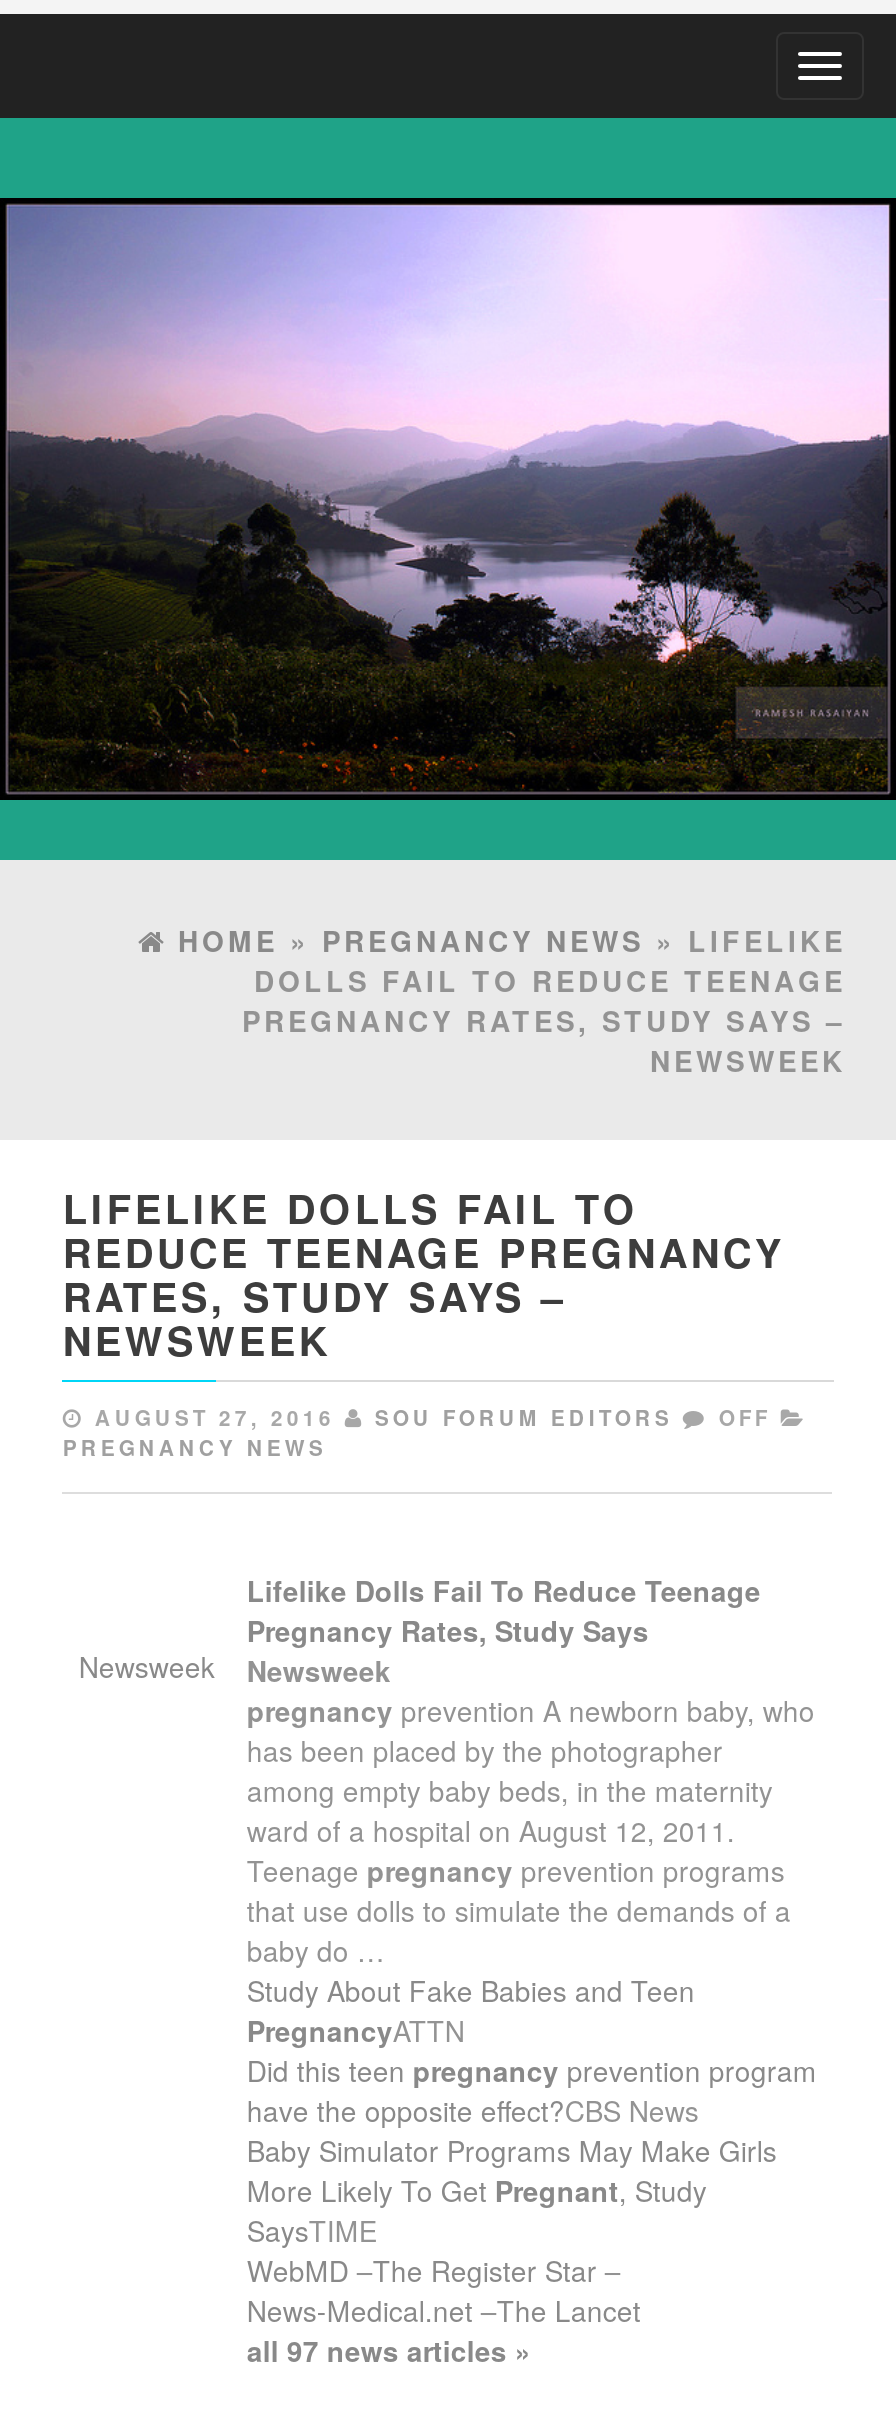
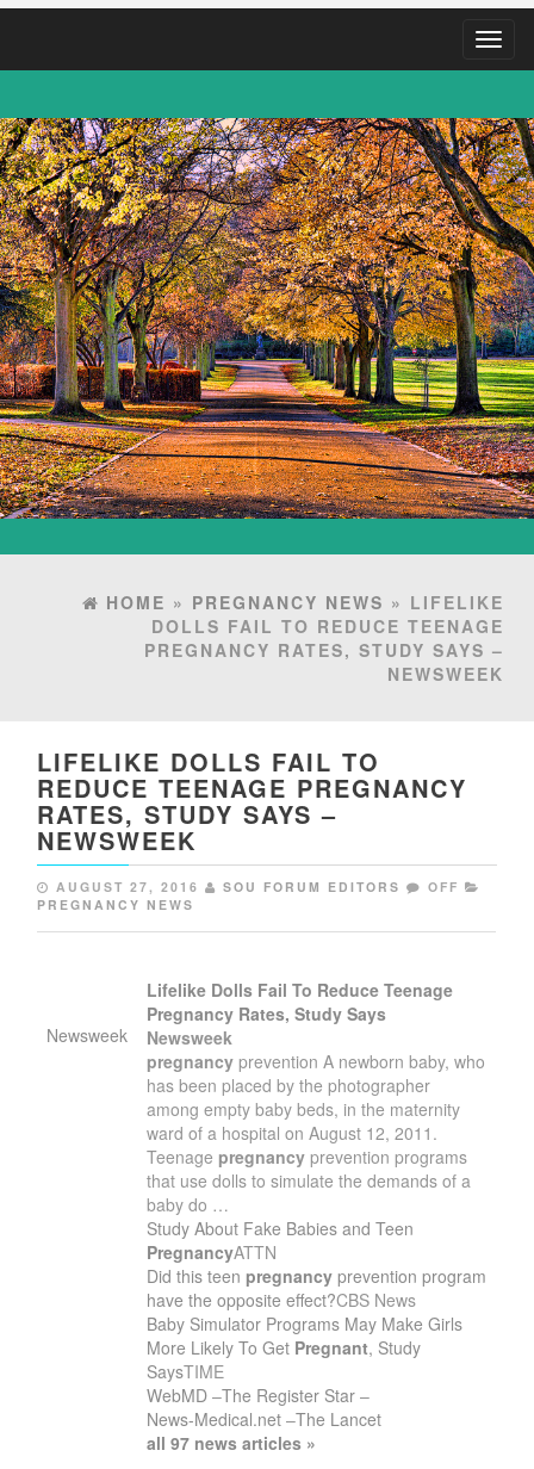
- [image]
+ [image]
